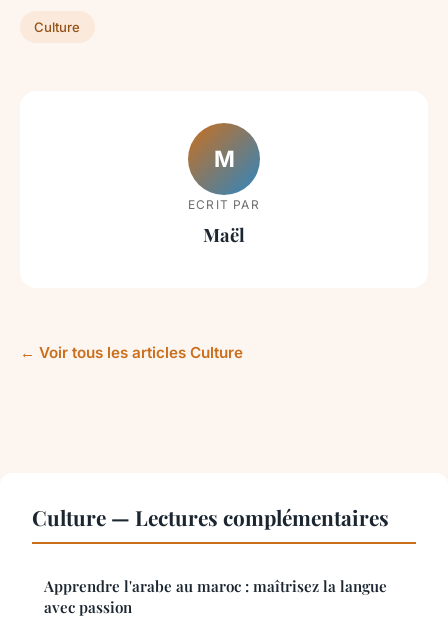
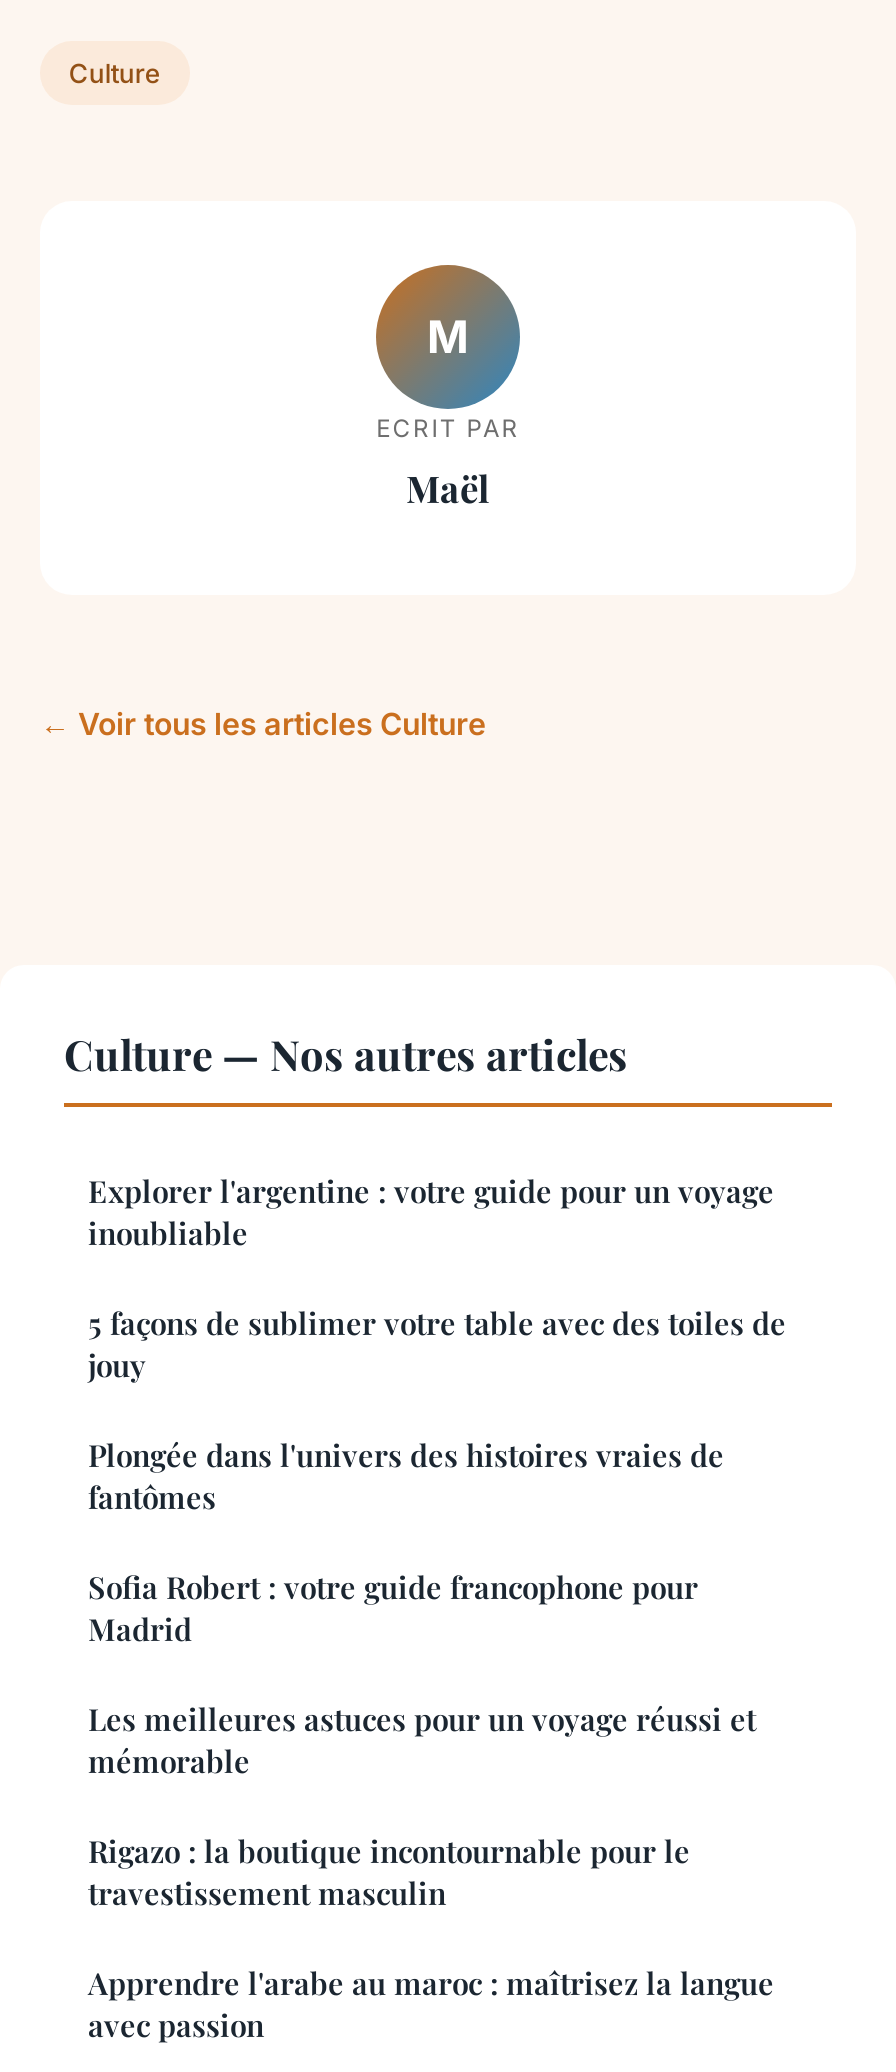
- Culture — Lectures complémentaires
+ Culture — Nos autres articles
+ Explorer l'argentine : votre guide pour un voyage
+ inoubliable
+ 5 façons de sublimer votre table avec des toiles de
+ jouy
+ Plongée dans l'univers des histoires vraies de
+ fantômes
+ Sofia Robert : votre guide francophone pour
+ Madrid
+ Les meilleures astuces pour un voyage réussi et
+ mémorable
+ Rigazo : la boutique incontournable pour le
+ travestissement masculin
